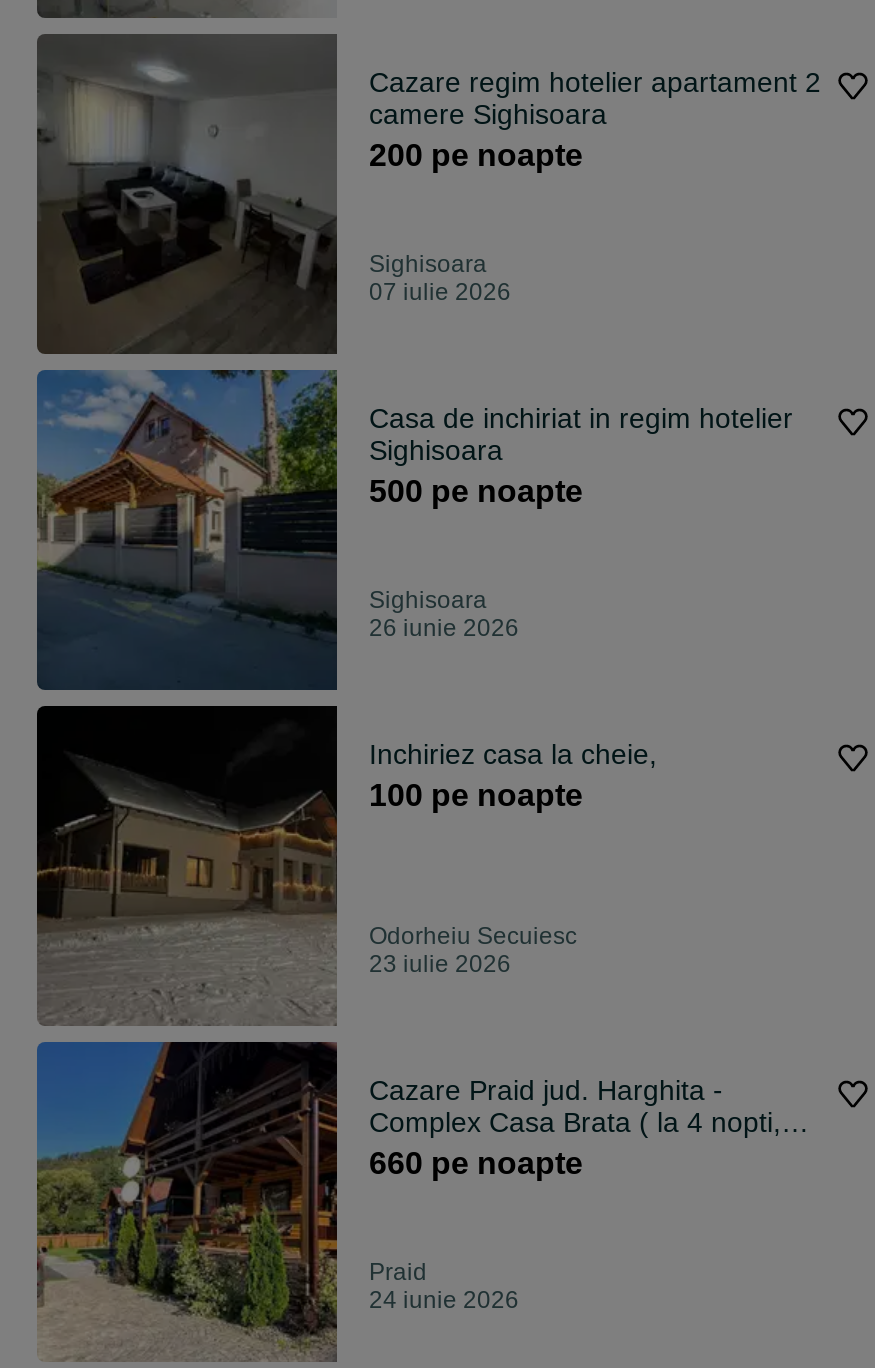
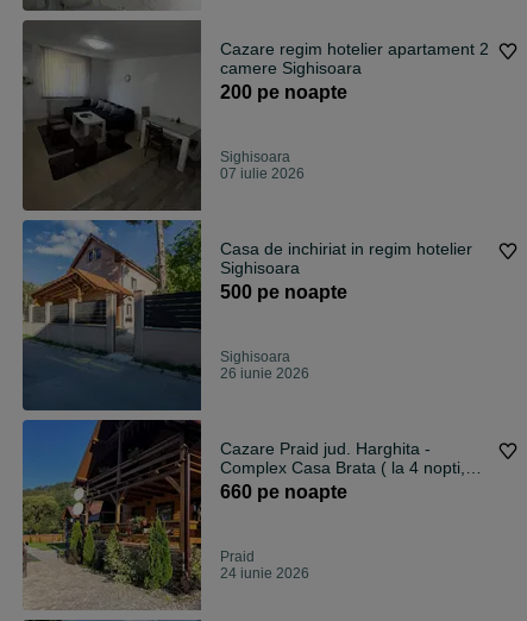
- [image]
- Inchiriez casa la cheie,
- 100 pe noapte

- Odorheiu Secuiesc
- 23 iulie 2026
